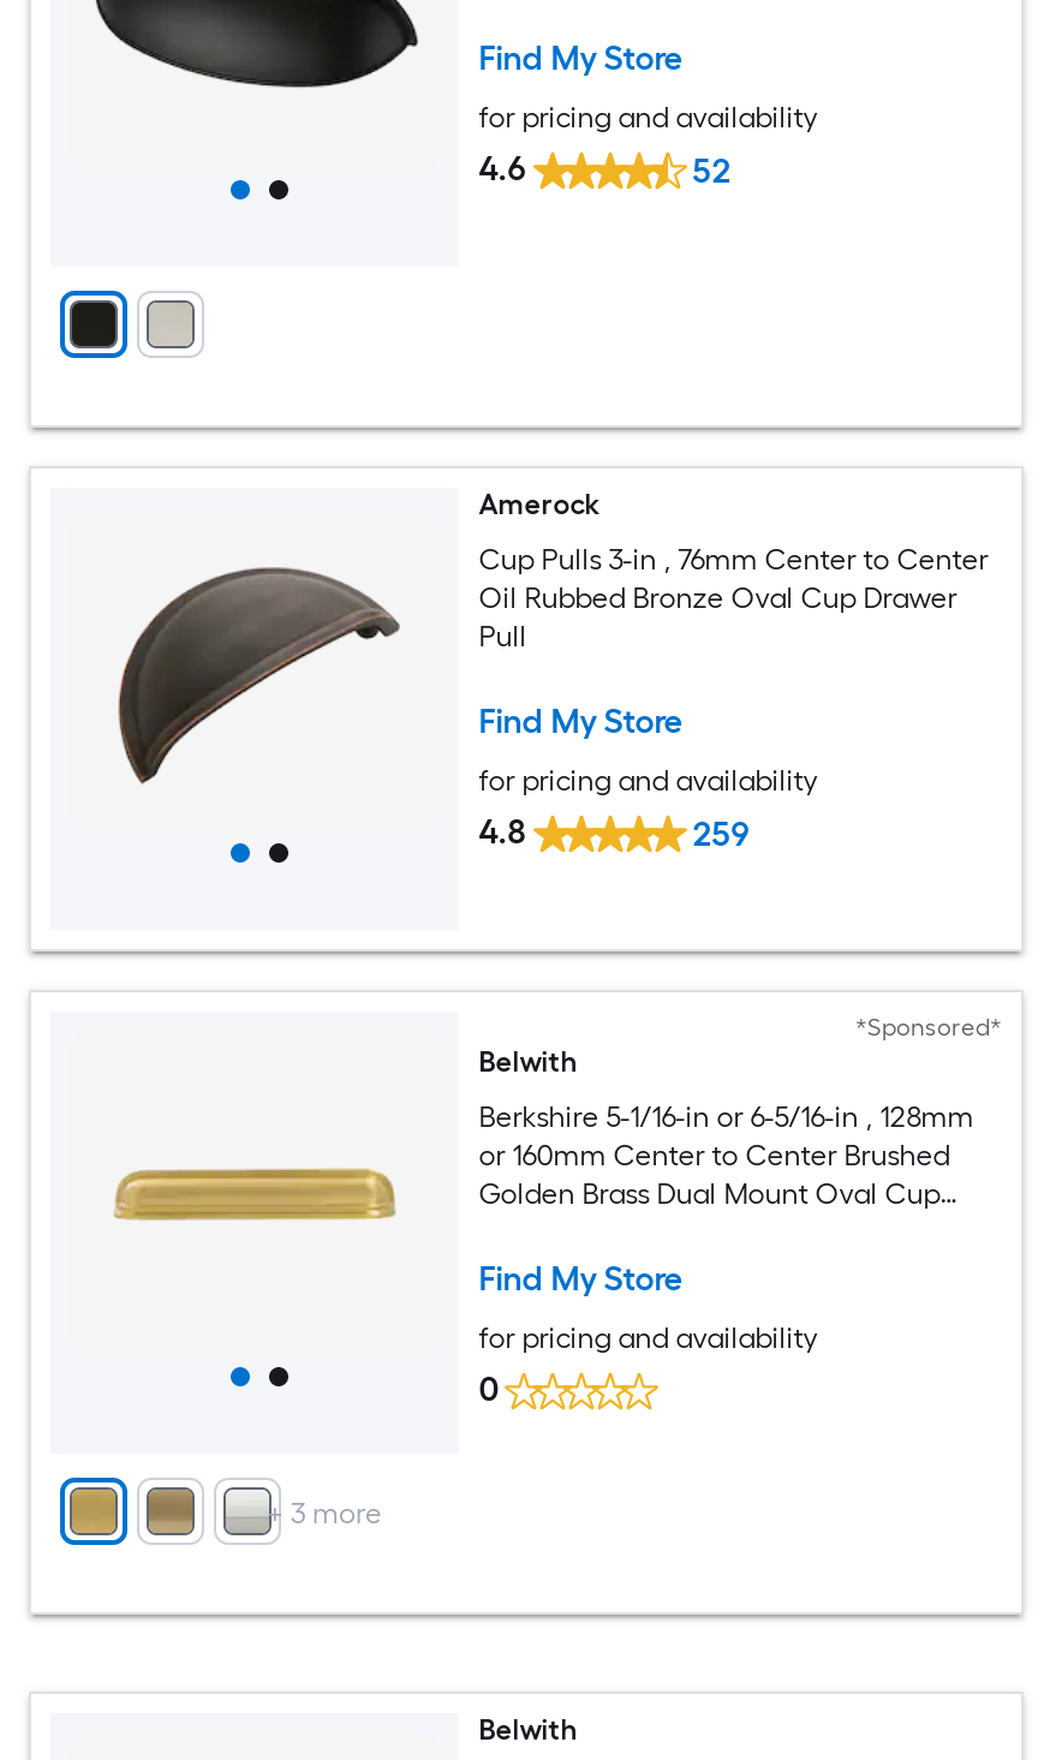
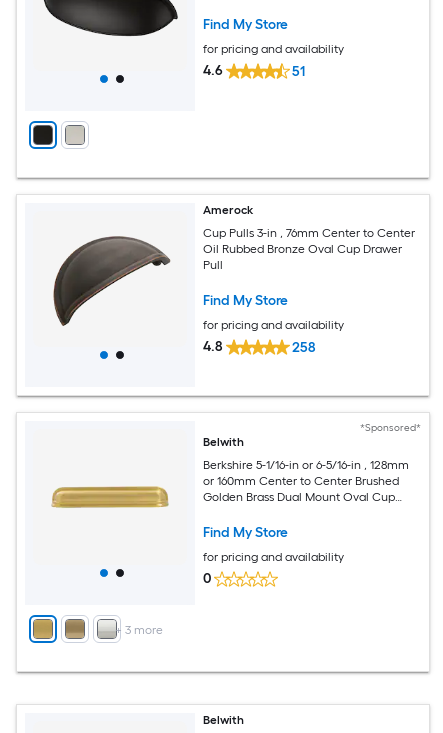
- 52
+ 51

- 259
+ 258
